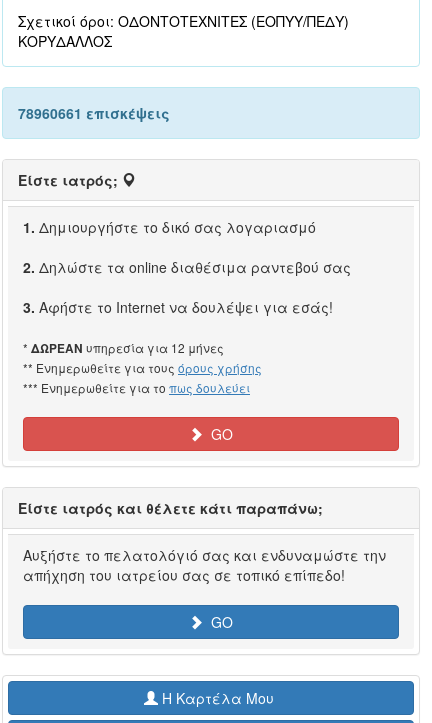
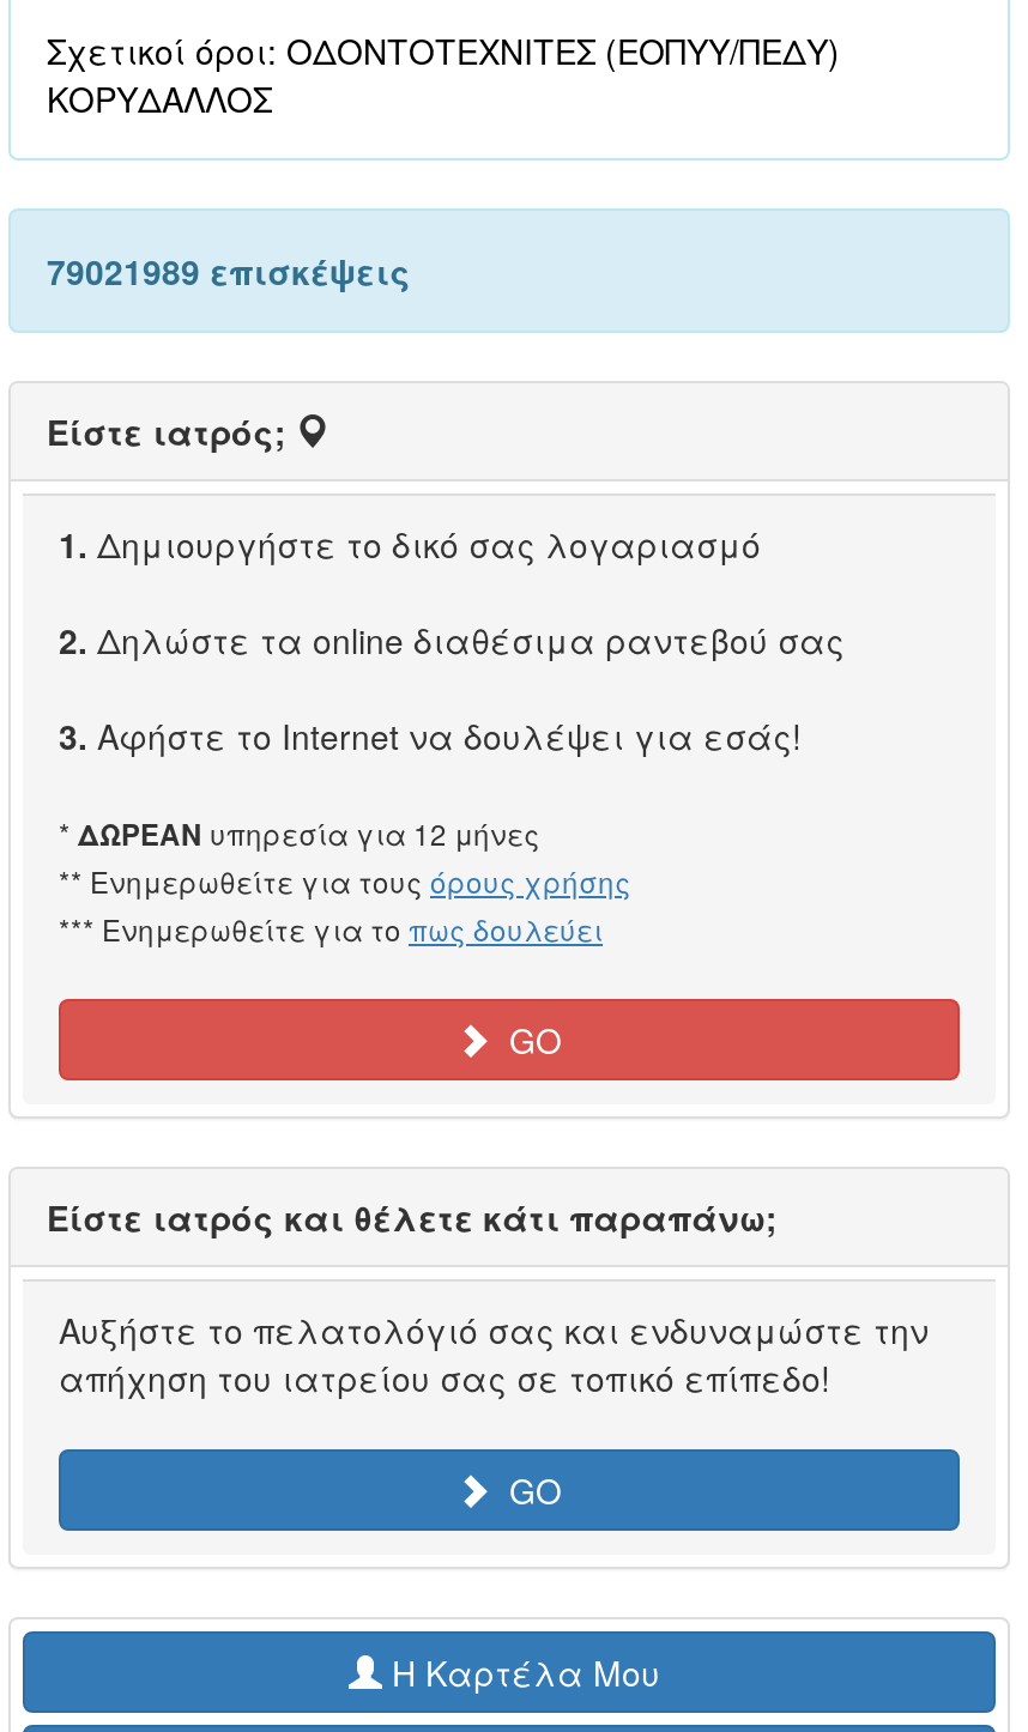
- 78960661 επισκέψεις
+ 79021989 επισκέψεις
